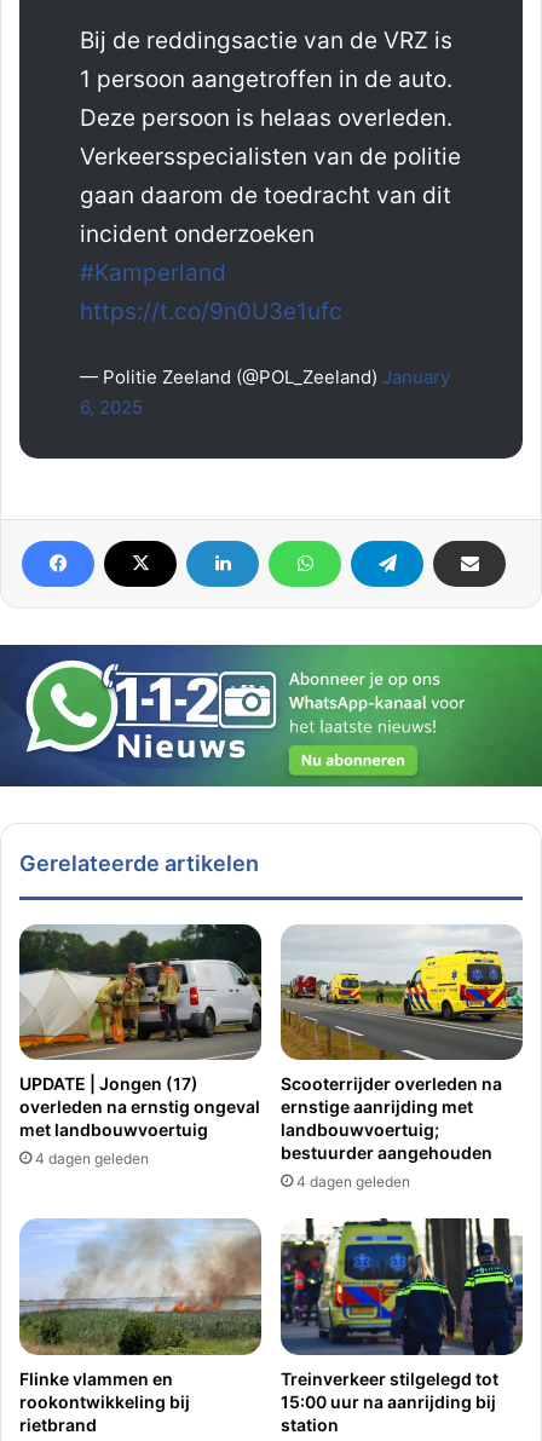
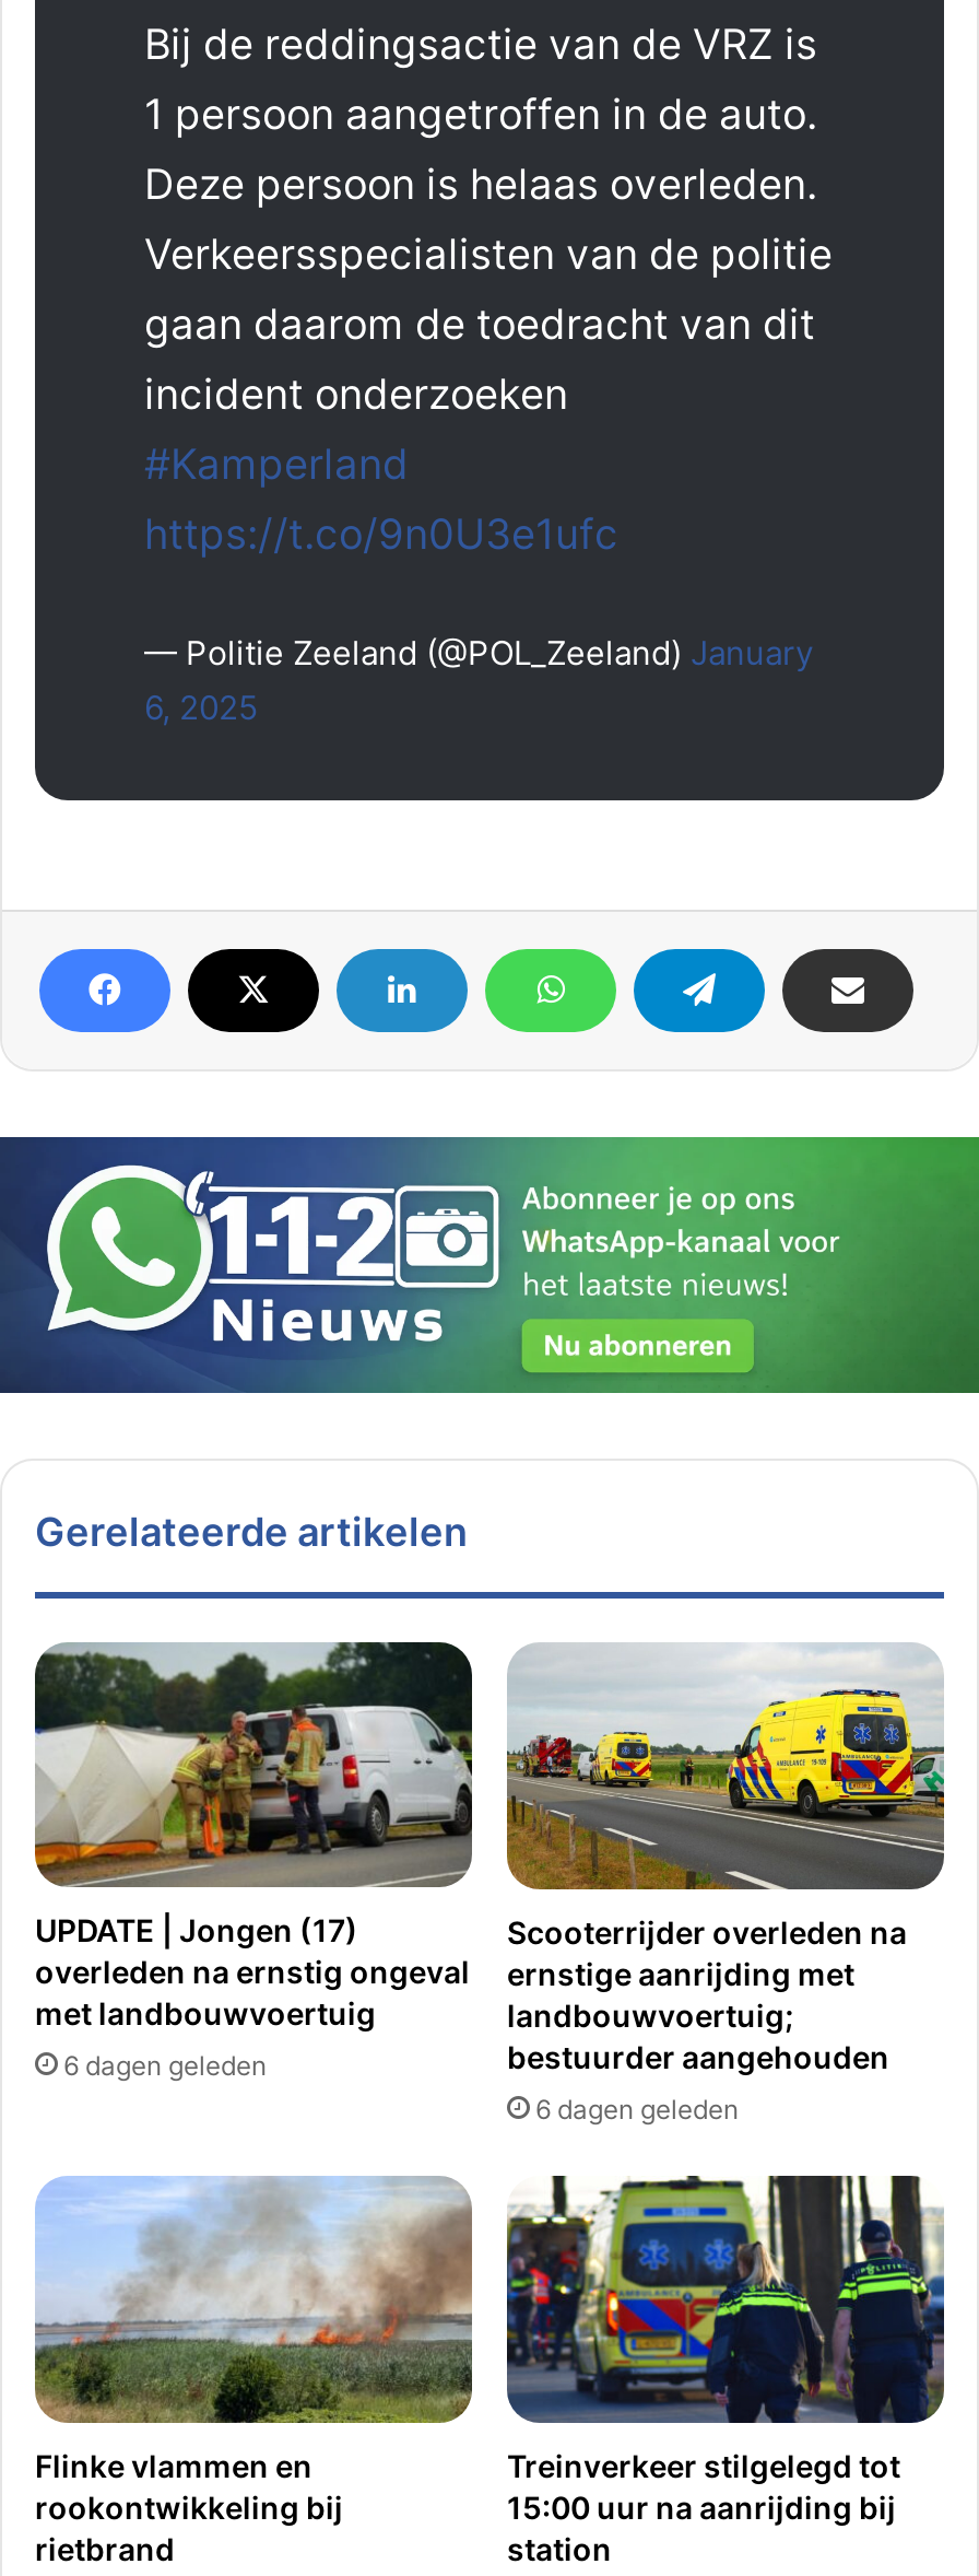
- 4 dagen geleden
+ 6 dagen geleden

- 4 dagen geleden
+ 6 dagen geleden
